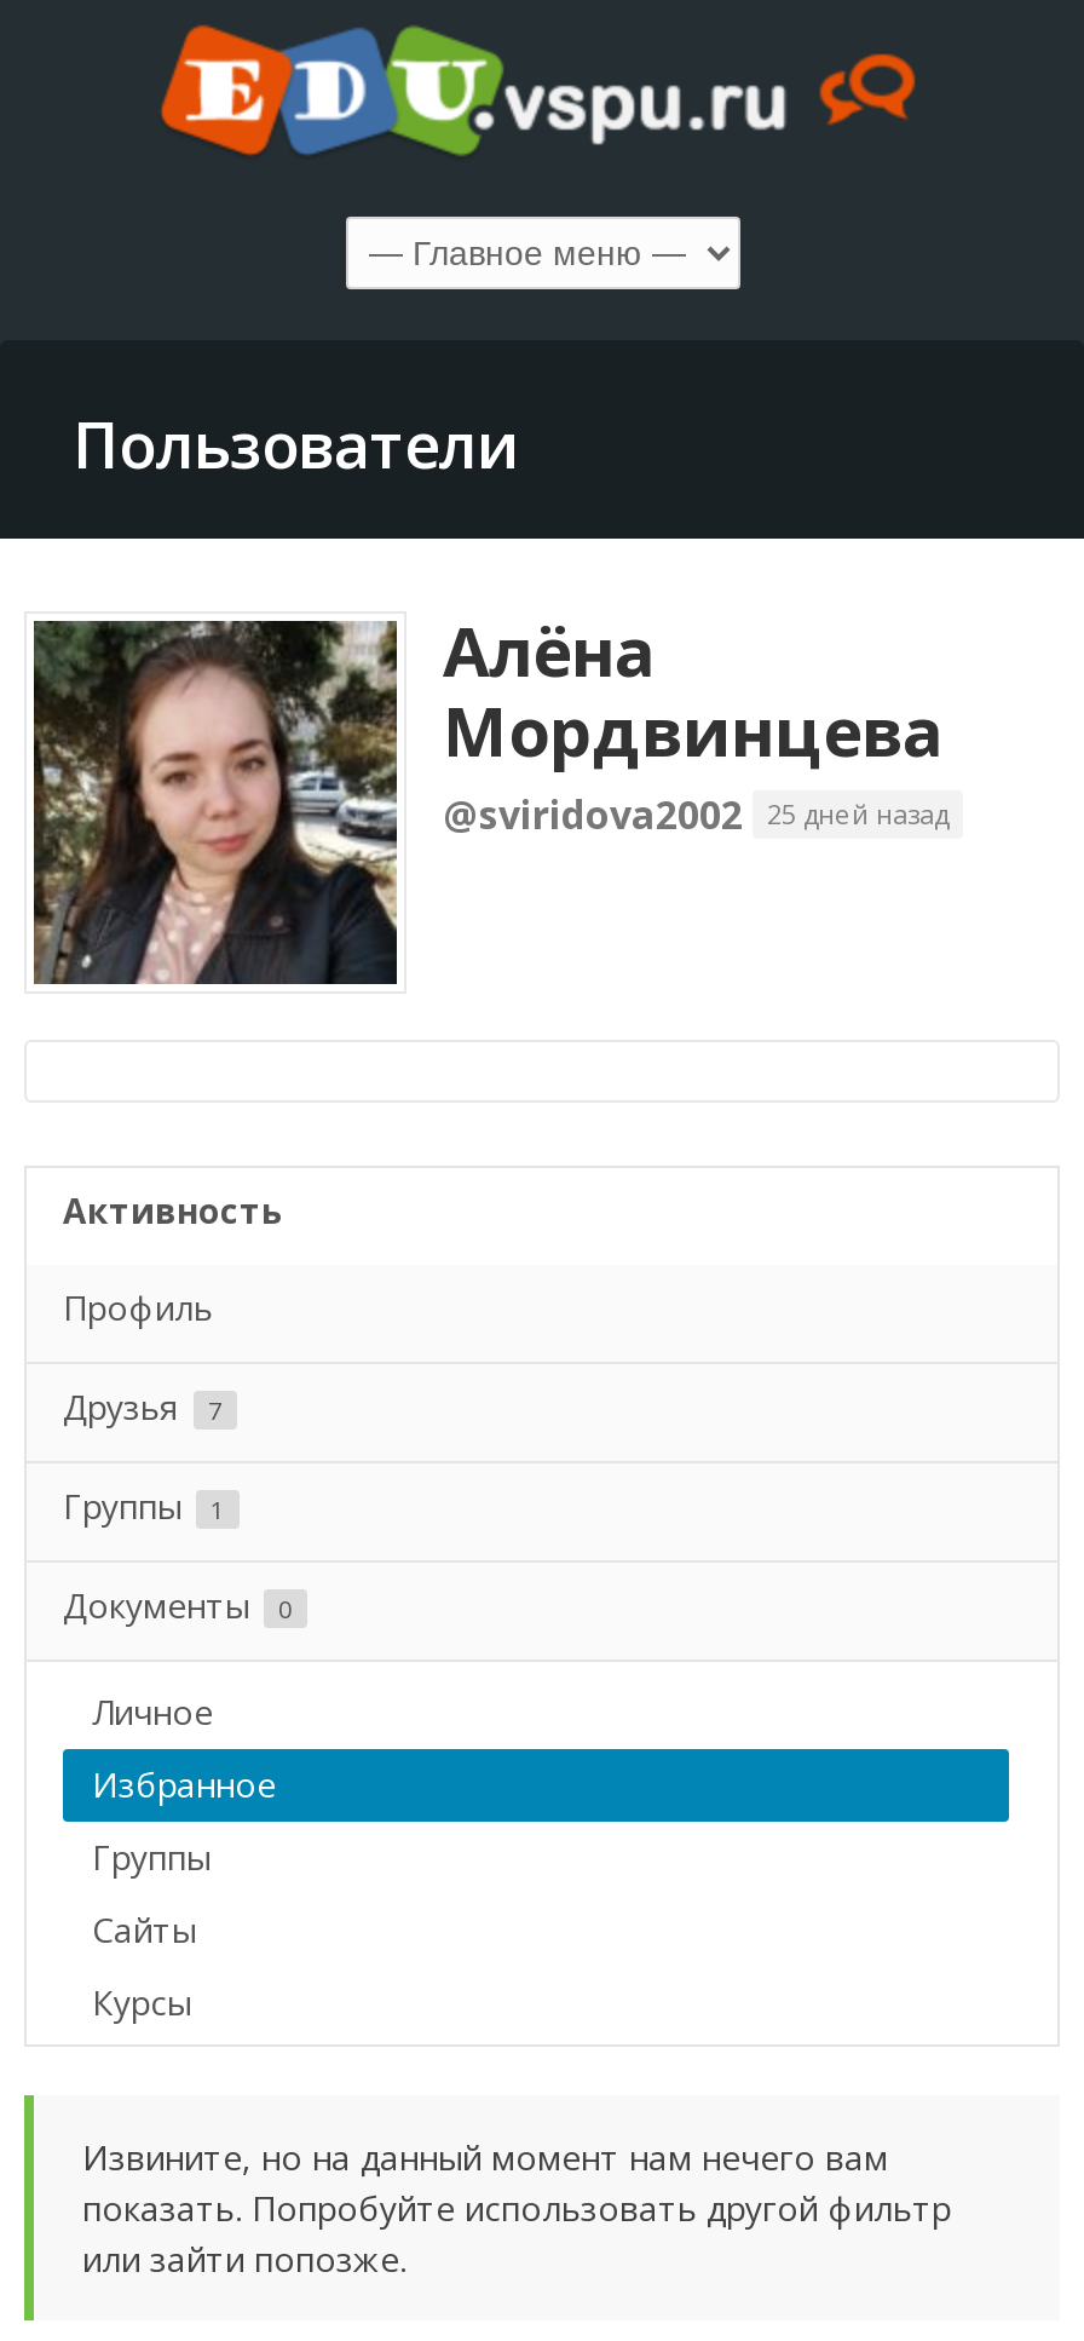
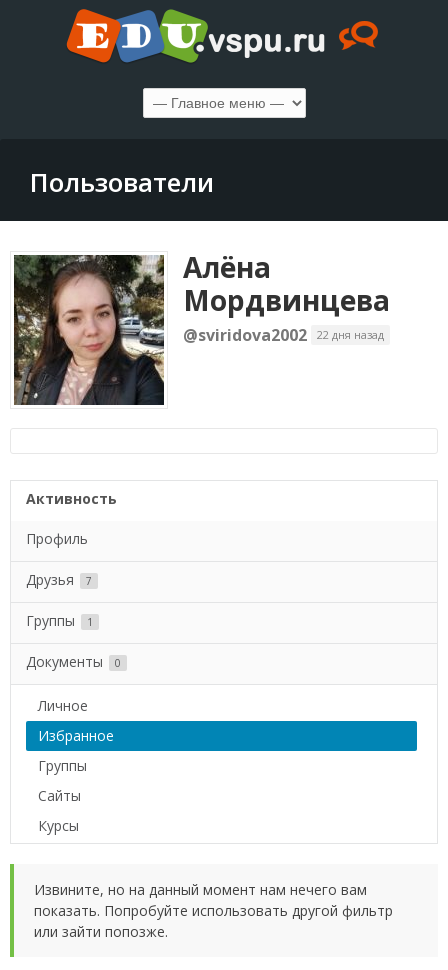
- @sviridova2002 25 дней назад
+ @sviridova2002 22 дня назад
